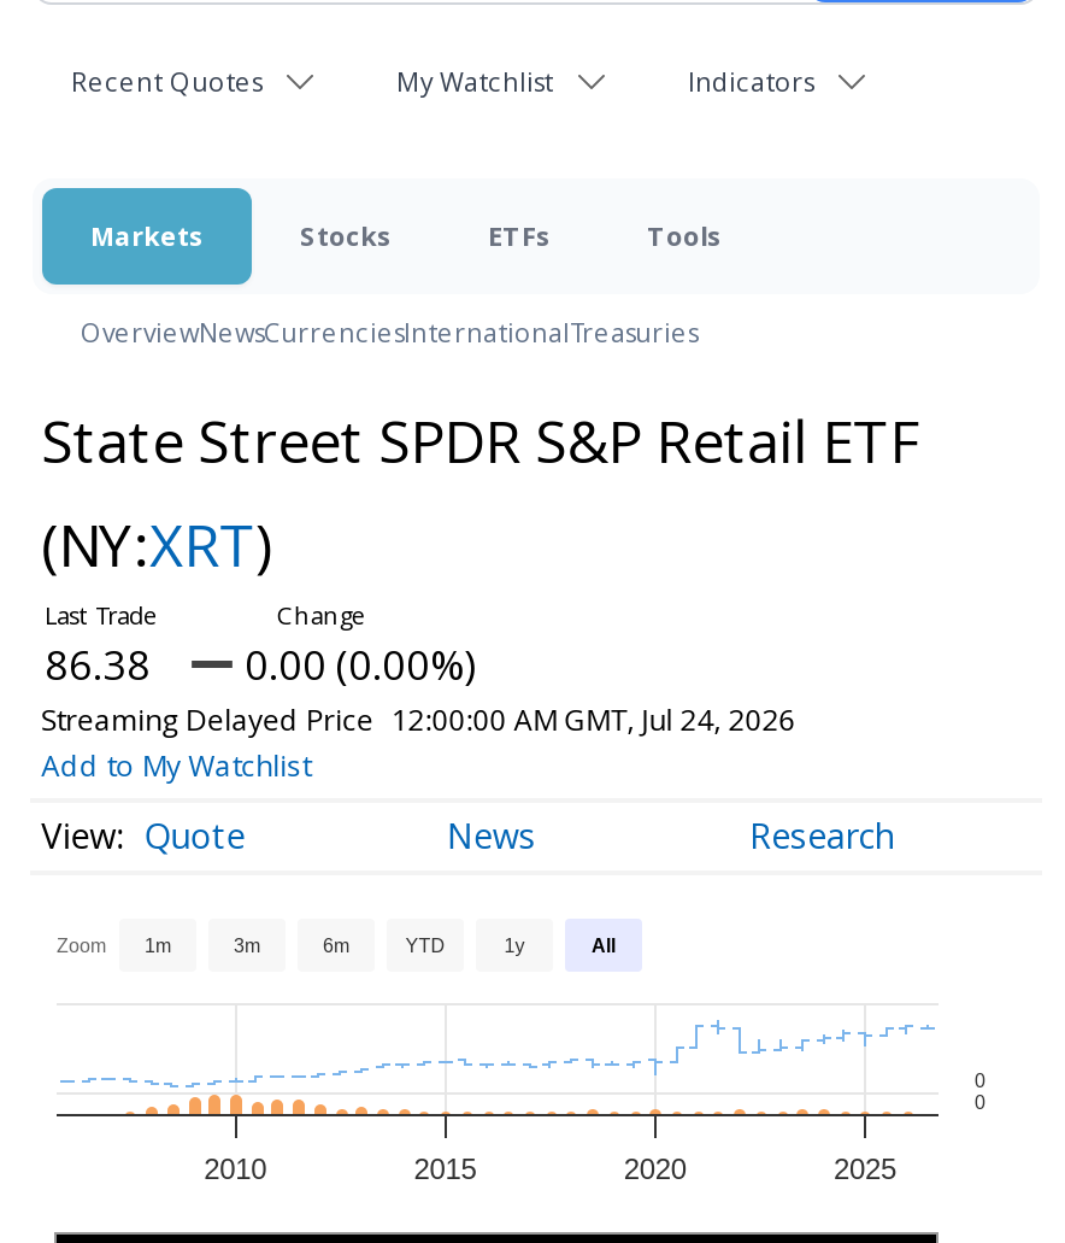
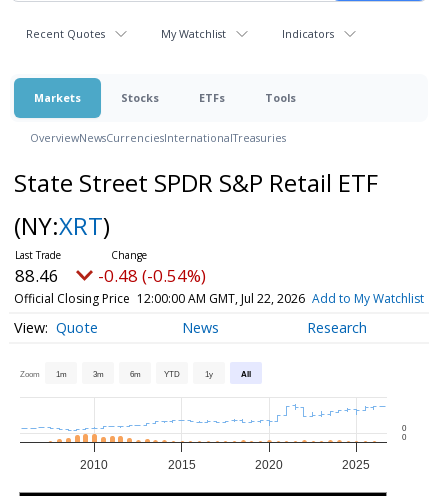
- 86.38
- 0.00 (0.00%)
- Streaming Delayed Price 12:00:00 AM GMT, Jul 24, 2026
- Add to My Watchlist
+ 88.46
+ -0.48 (-0.54%)
+ Official Closing Price 12:00:00 AM GMT, Jul 22, 2026 Add to My Watchlist
